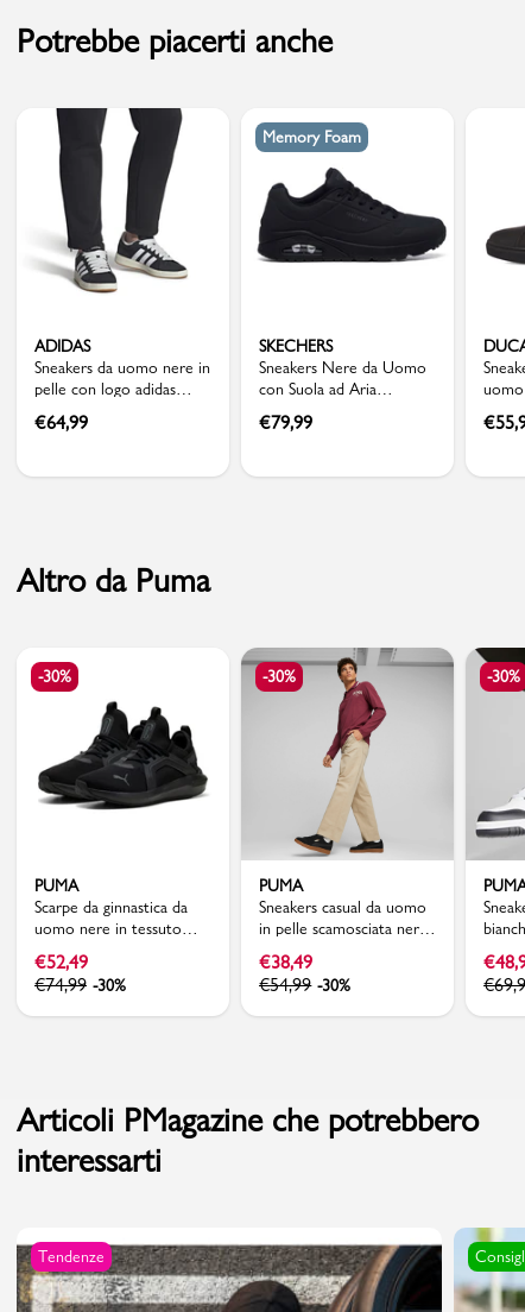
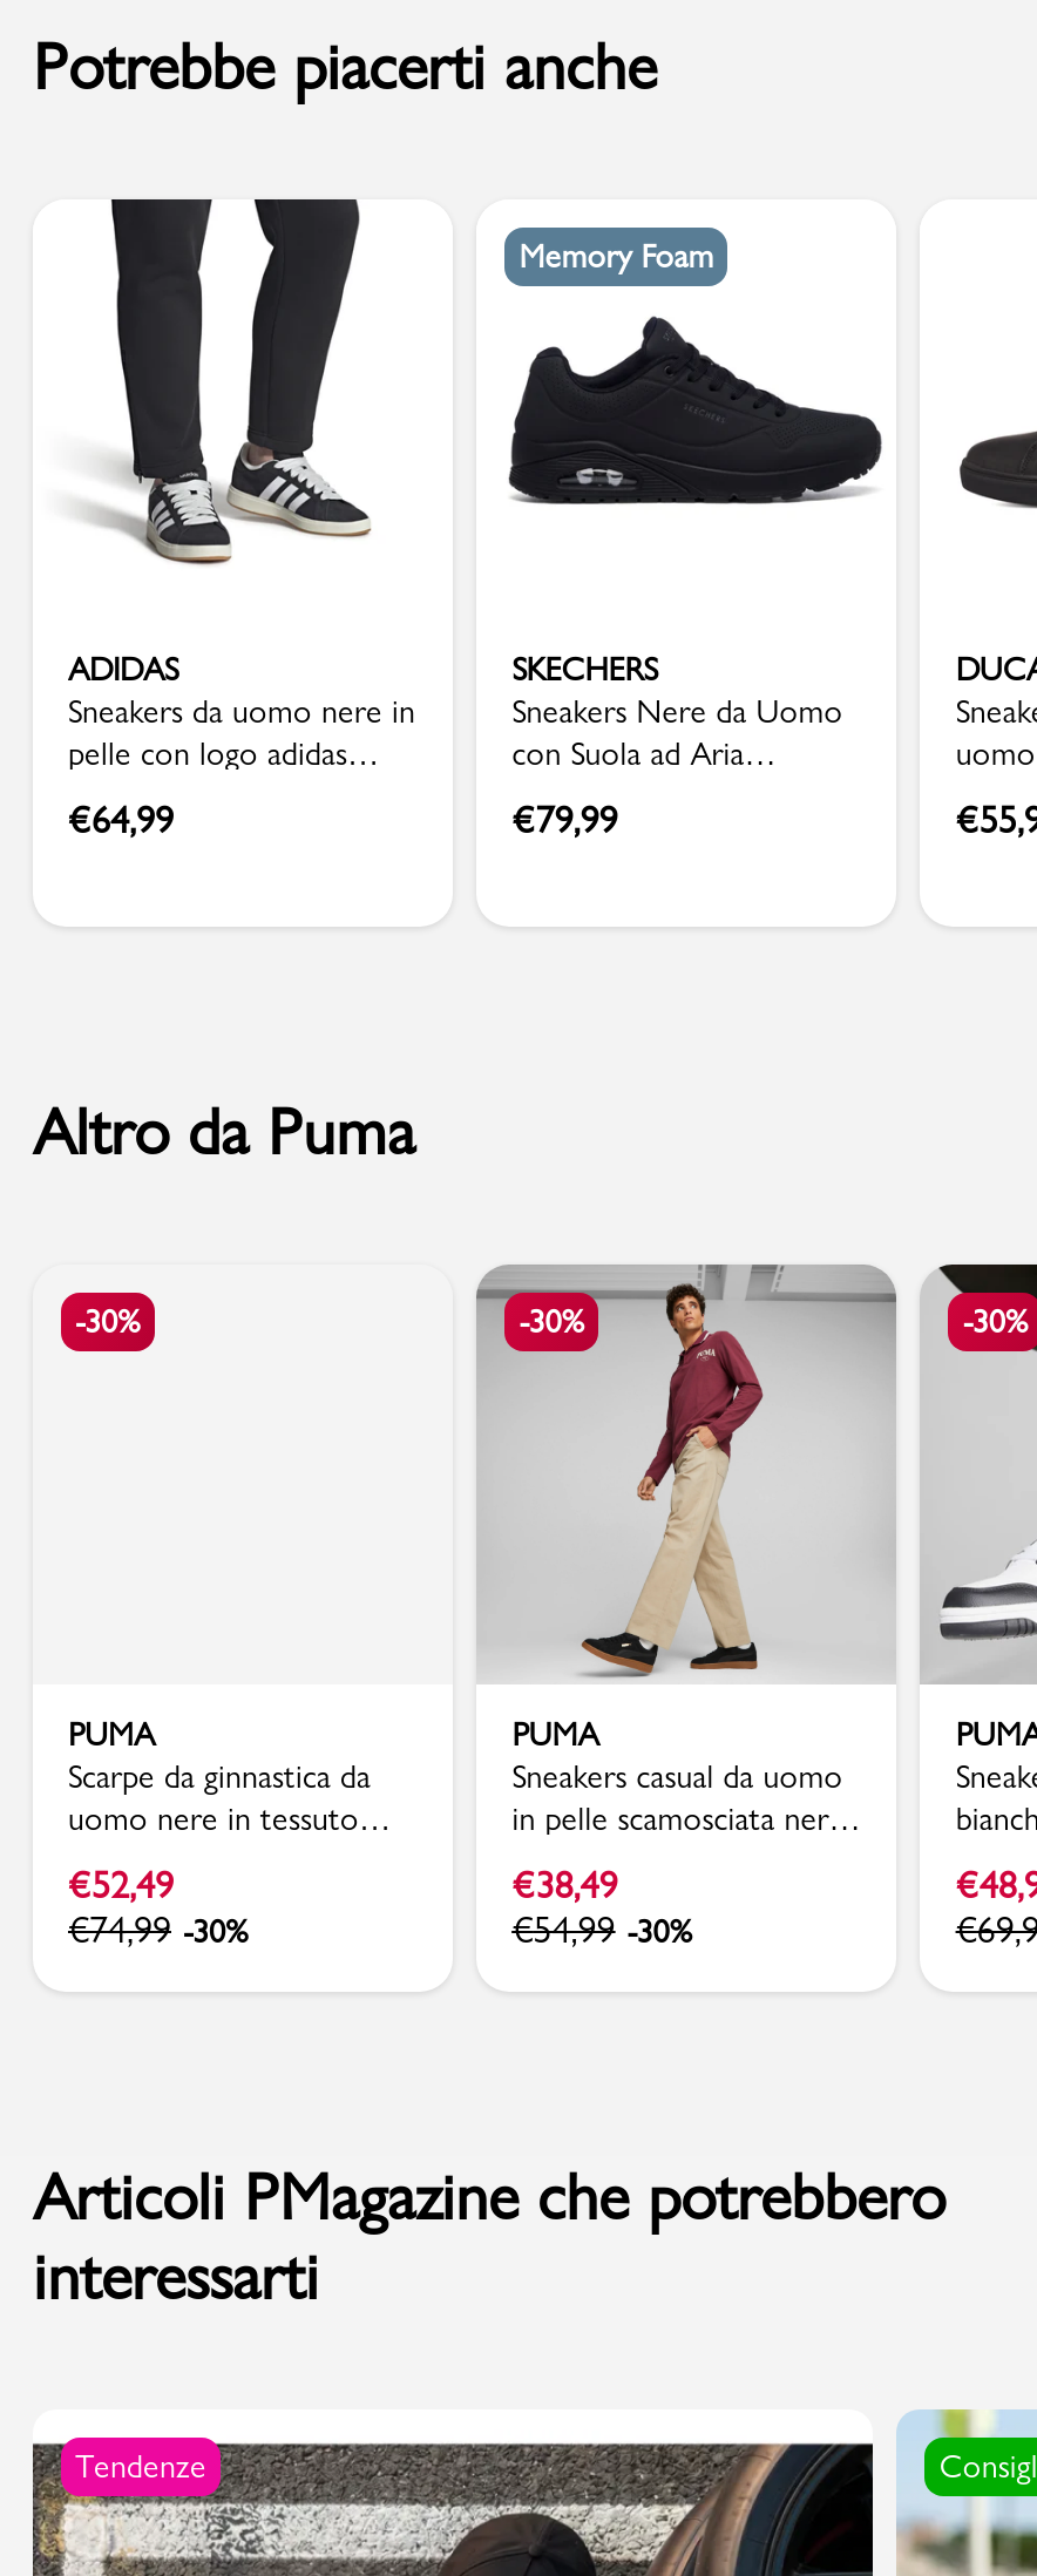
- [image]
